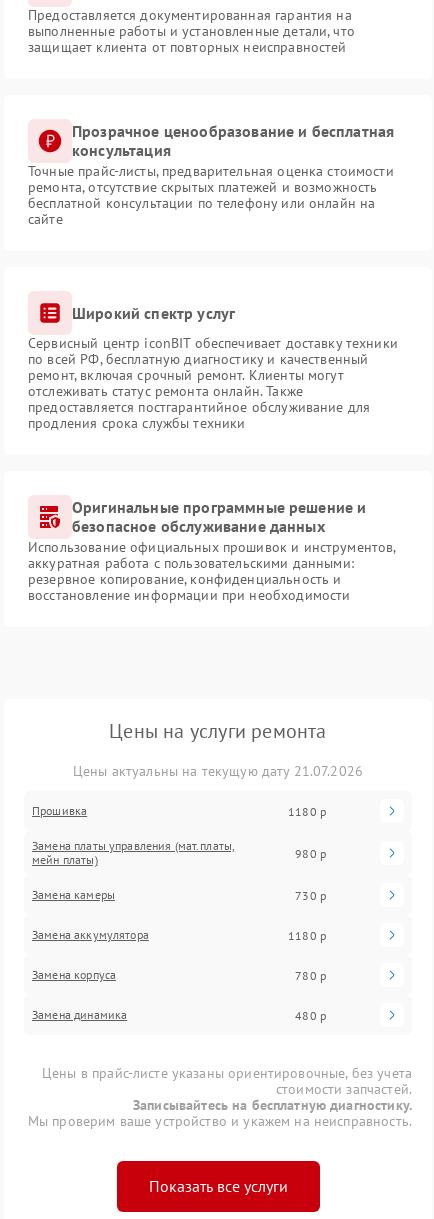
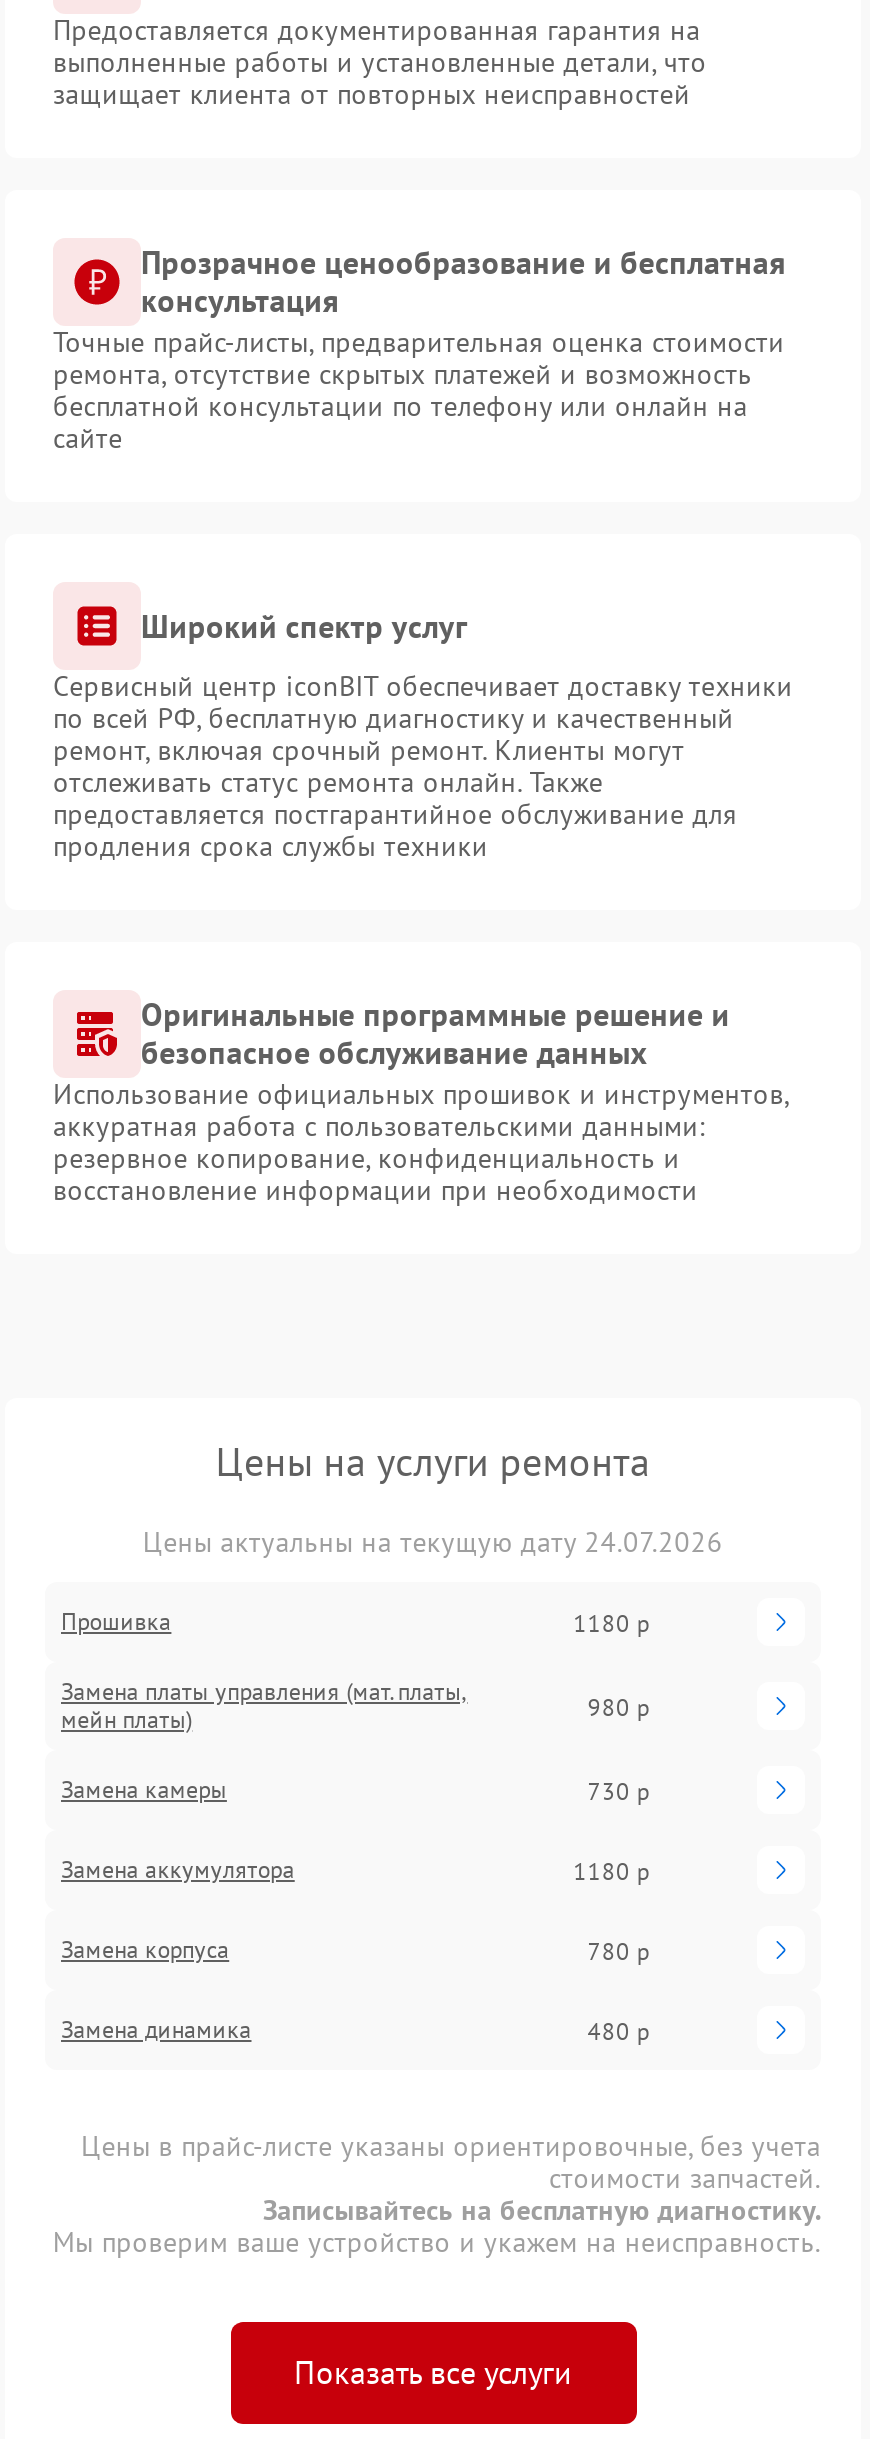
- Цены актуальны на текущую дату 21.07.2026
+ Цены актуальны на текущую дату 24.07.2026
